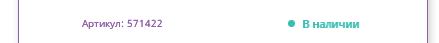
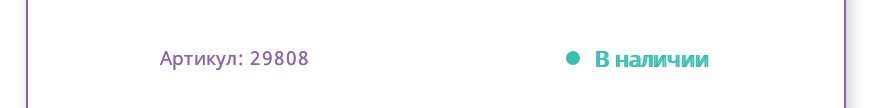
- Артикул: 571422
+ Артикул: 29808
